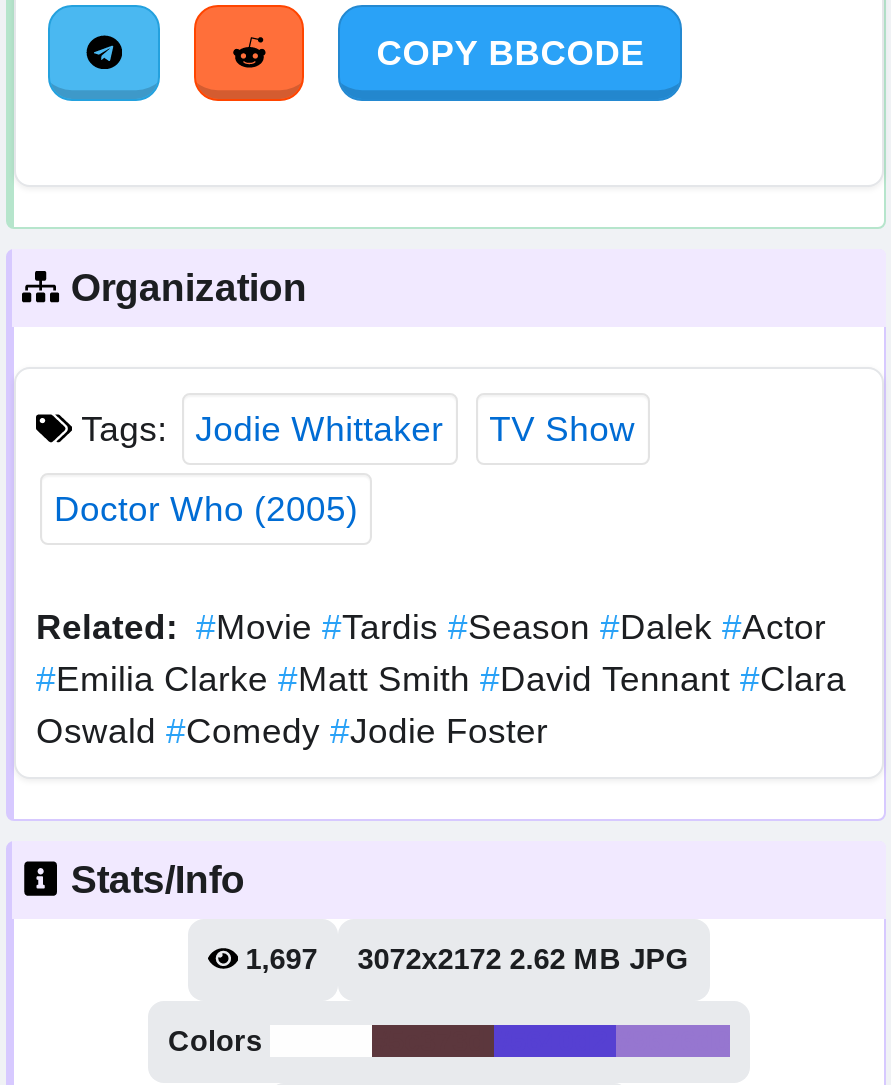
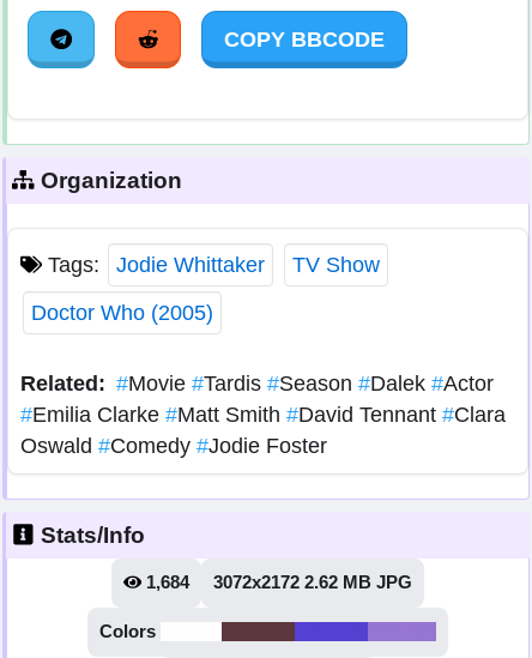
- 1,697 3072x2172 2.62 MB JPG
+ 1,684 3072x2172 2.62 MB JPG
